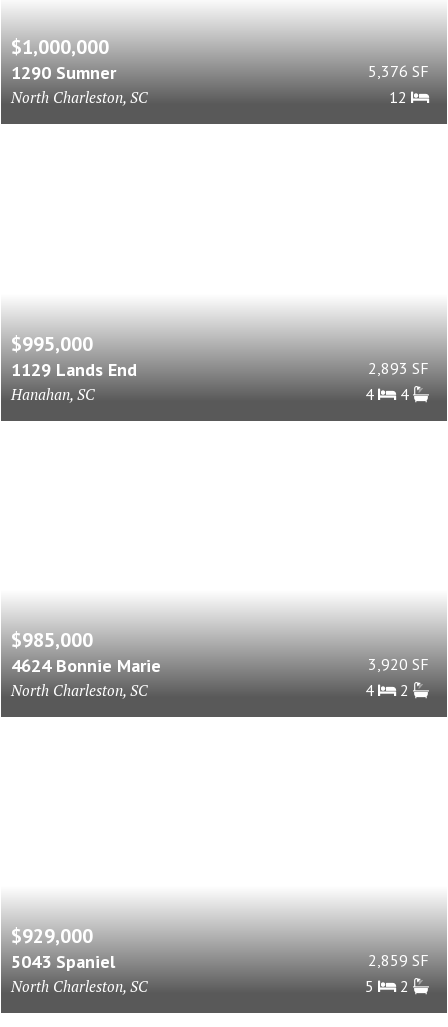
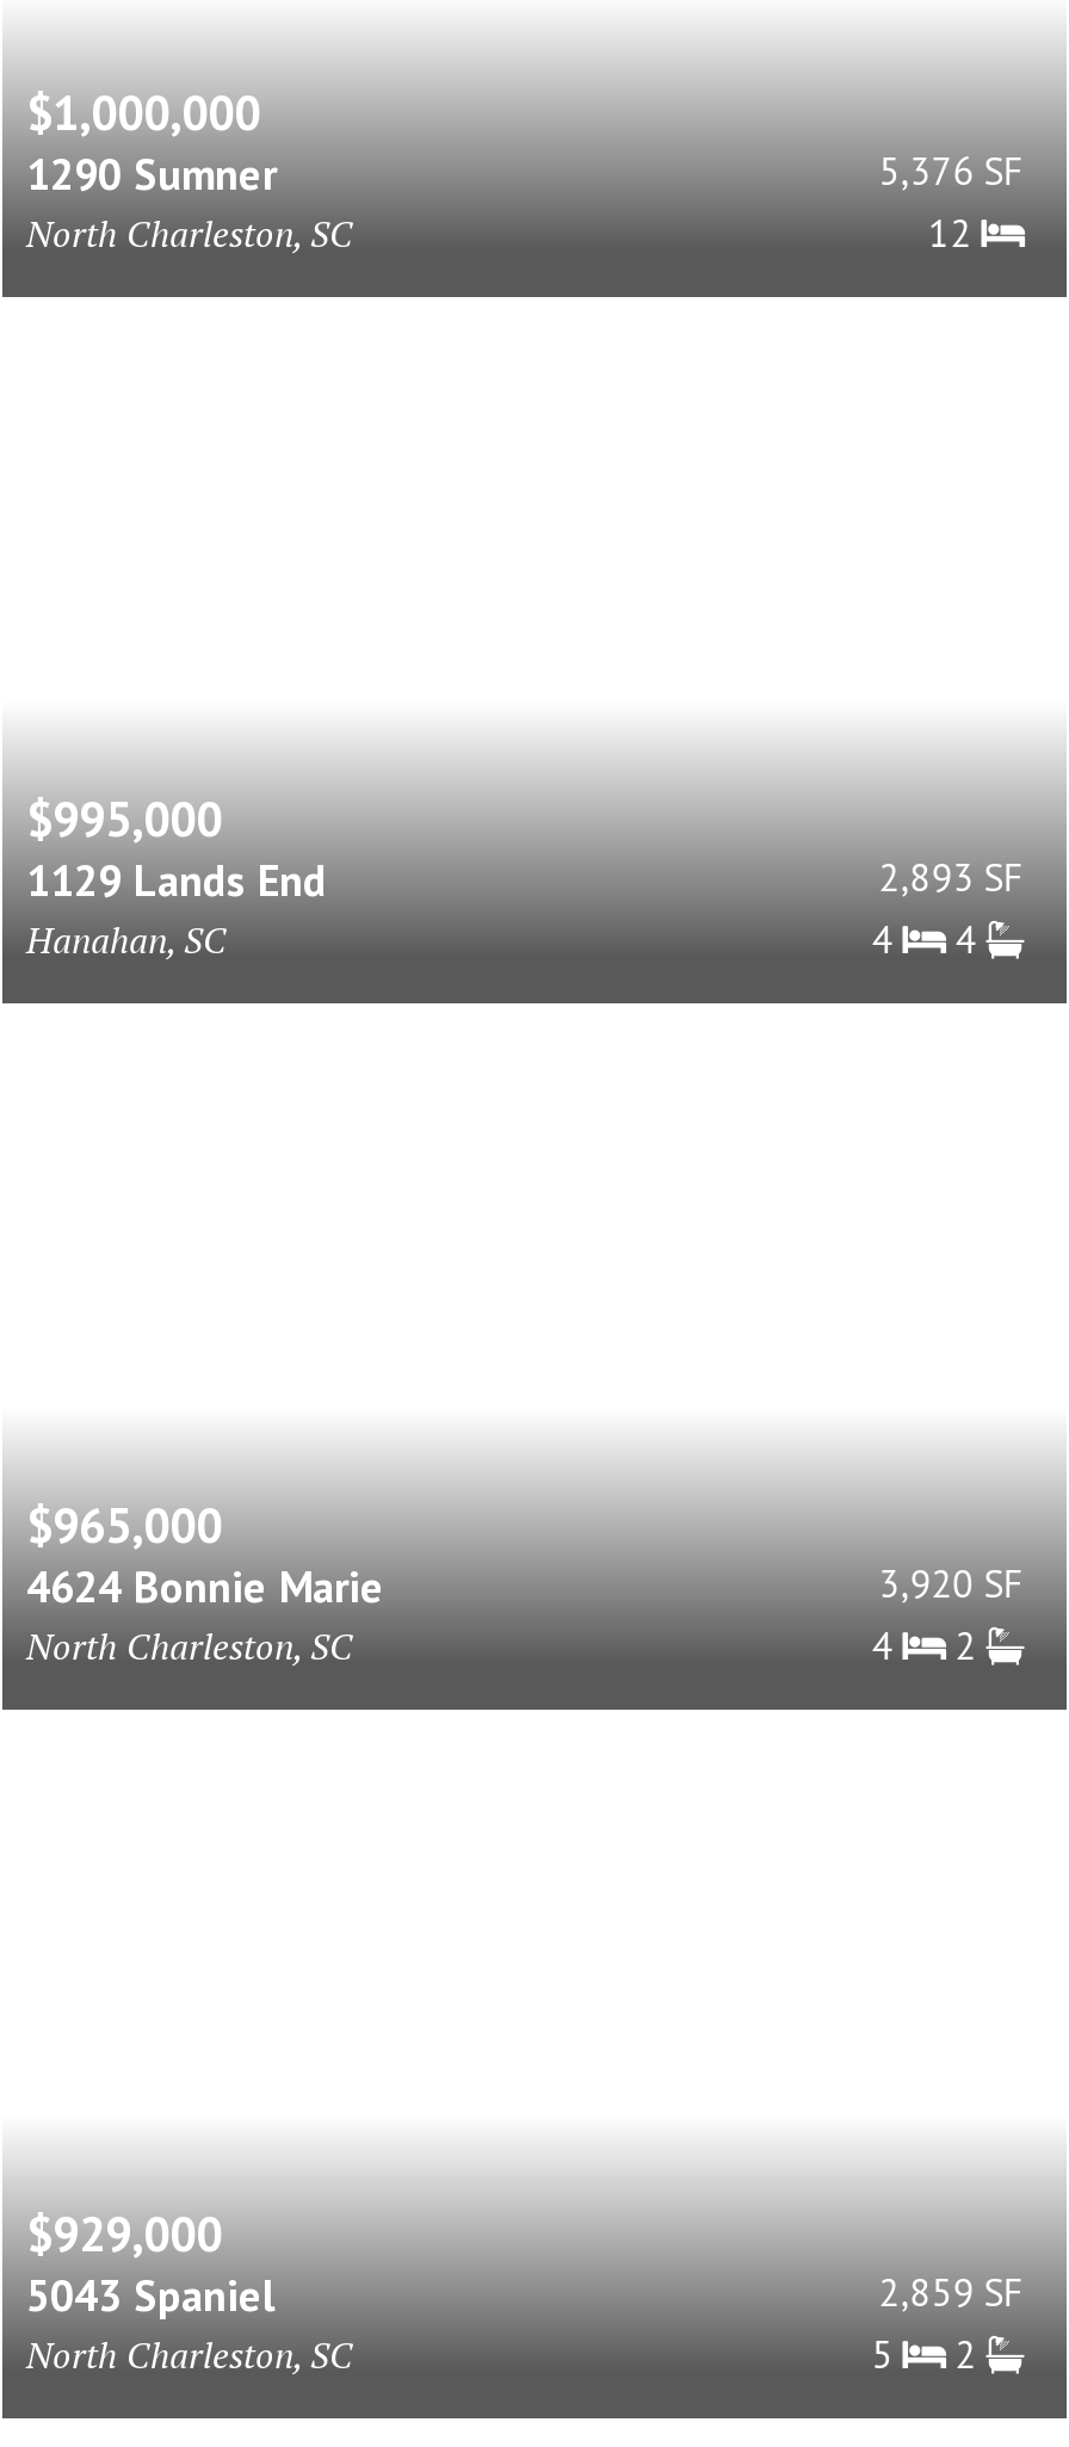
- $985,000
+ $965,000
